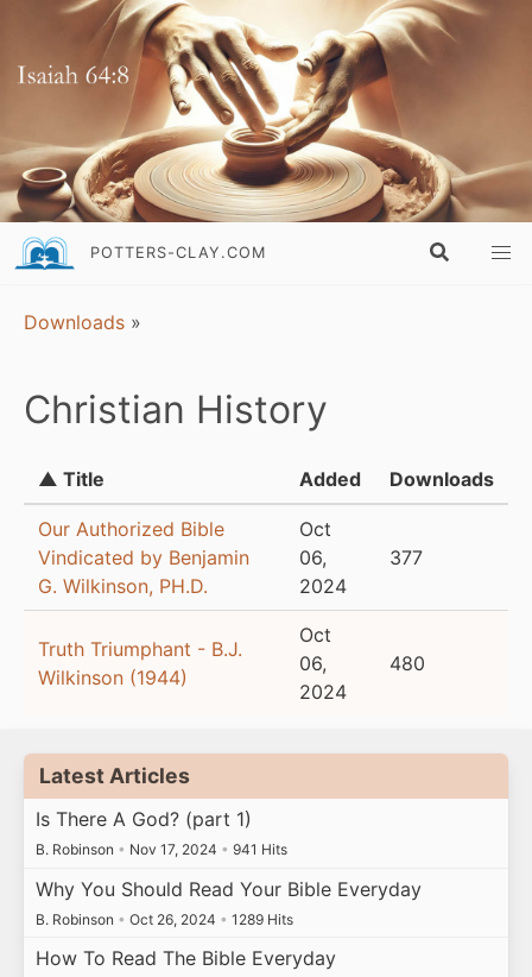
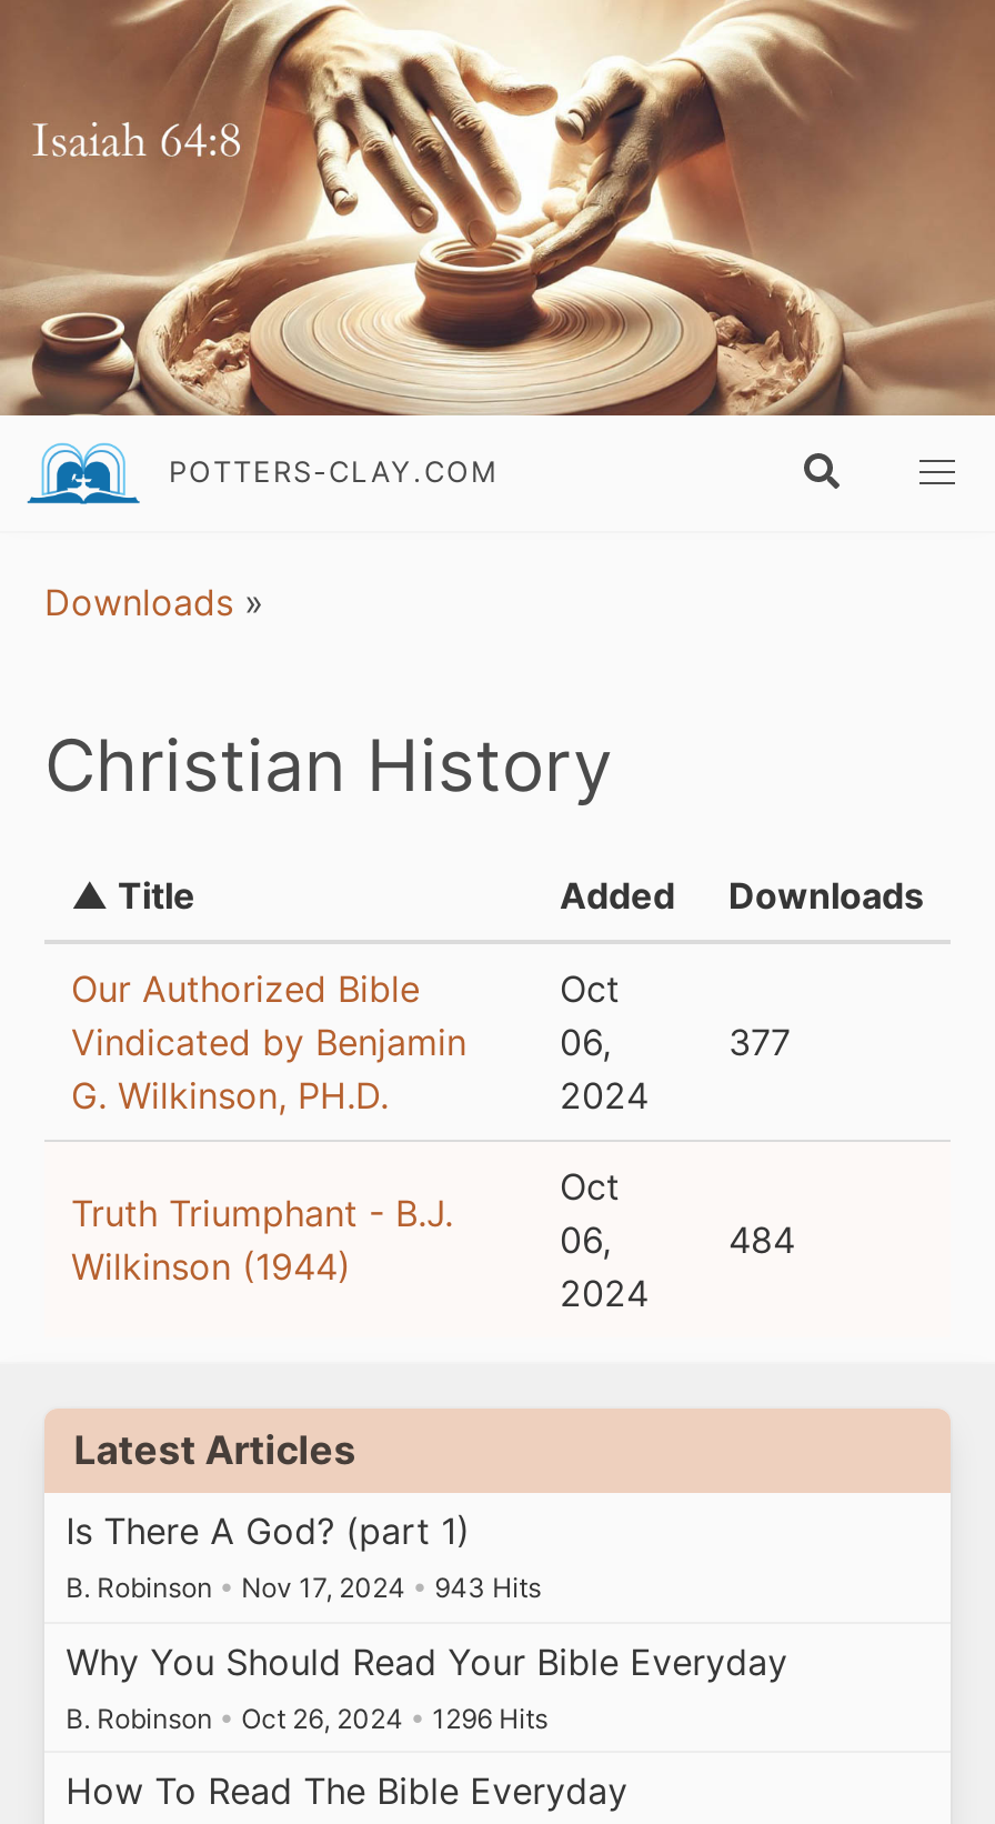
- 480
+ 484

- B. Robinson • Nov 17, 2024 • 941 Hits
+ B. Robinson • Nov 17, 2024 • 943 Hits

- B. Robinson • Oct 26, 2024 • 1289 Hits
+ B. Robinson • Oct 26, 2024 • 1296 Hits
